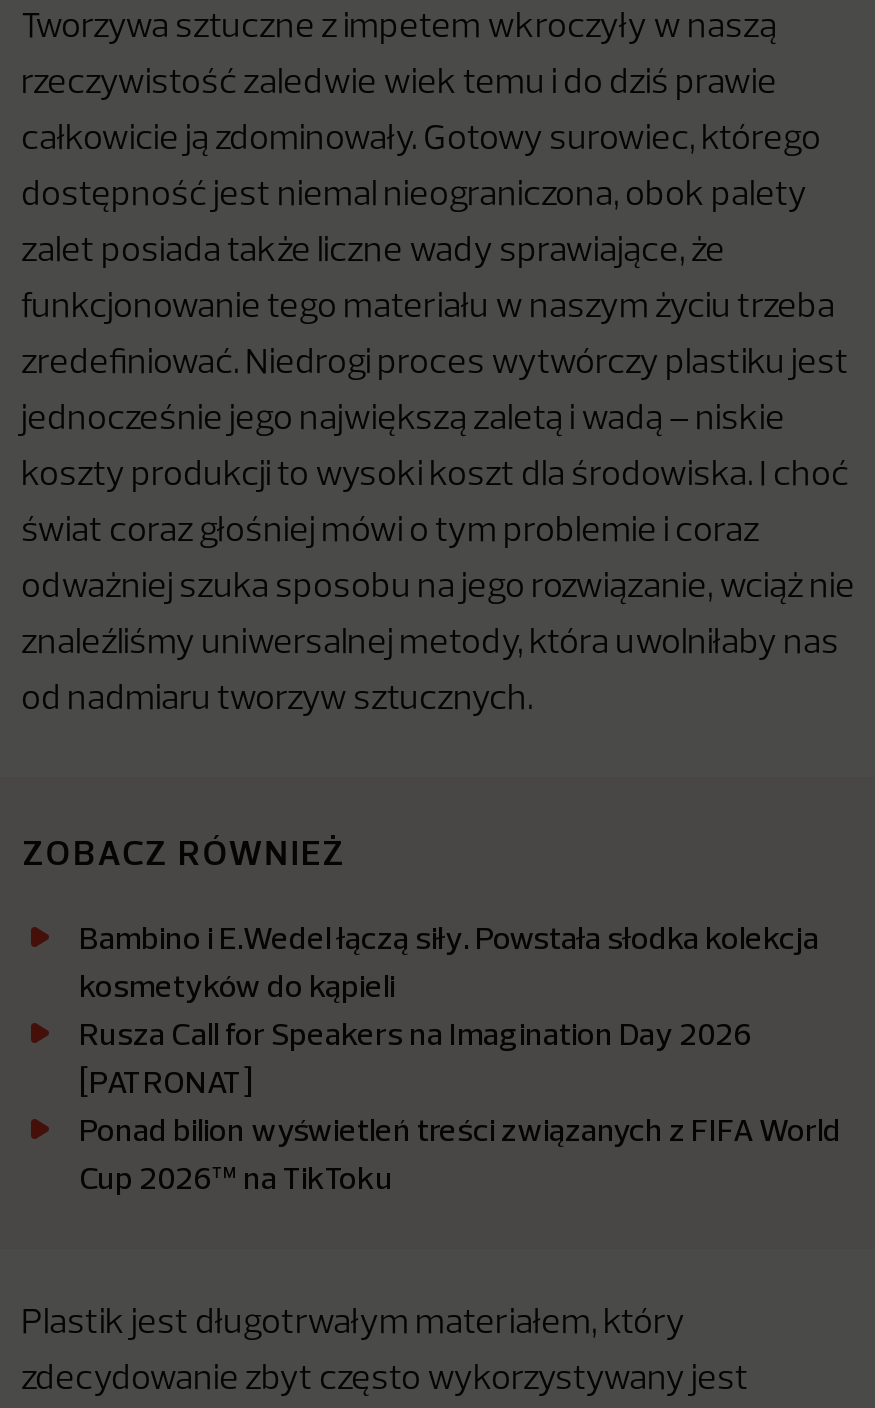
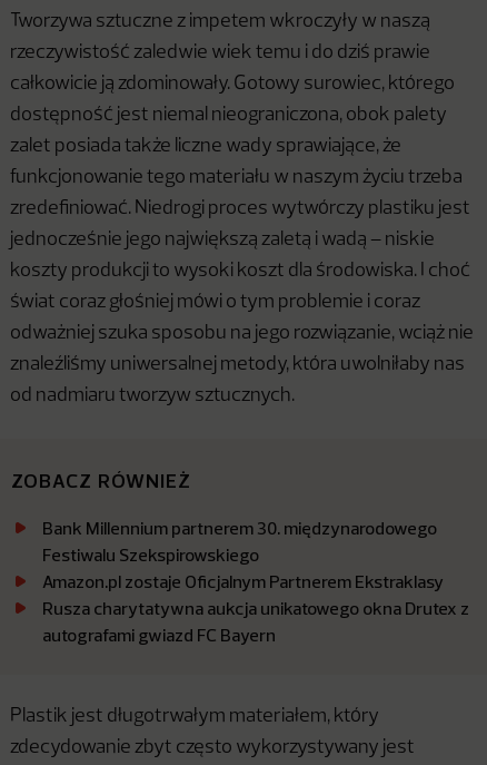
- Bambino i E.Wedel łączą siły. Powstała słodka kolekcja
- kosmetyków do kąpieli
- Rusza Call for Speakers na Imagination Day 2026
- [PATRONAT]
- Ponad bilion wyświetleń treści związanych z FIFA World
- Cup 2026™ na TikToku
+ Bank Millennium partnerem 30. międzynarodowego
+ Festiwalu Szekspirowskiego
+ Amazon.pl zostaje Oficjalnym Partnerem Ekstraklasy
+ Rusza charytatywna aukcja unikatowego okna Drutex z
+ autografami gwiazd FC Bayern
